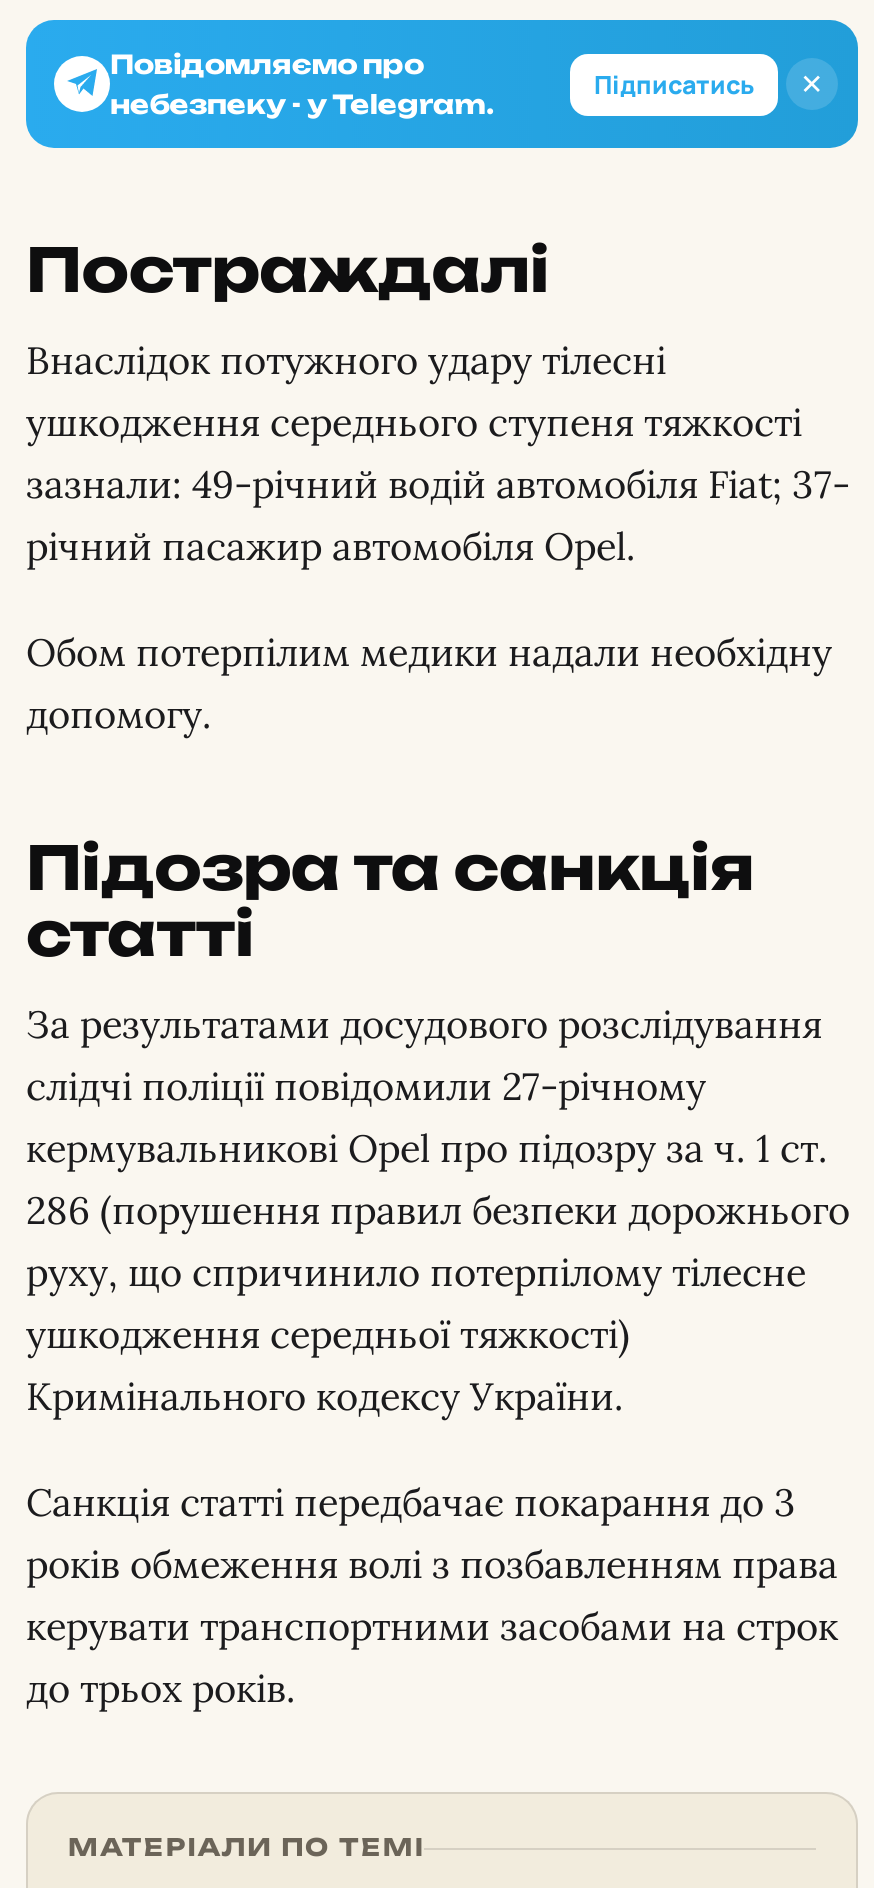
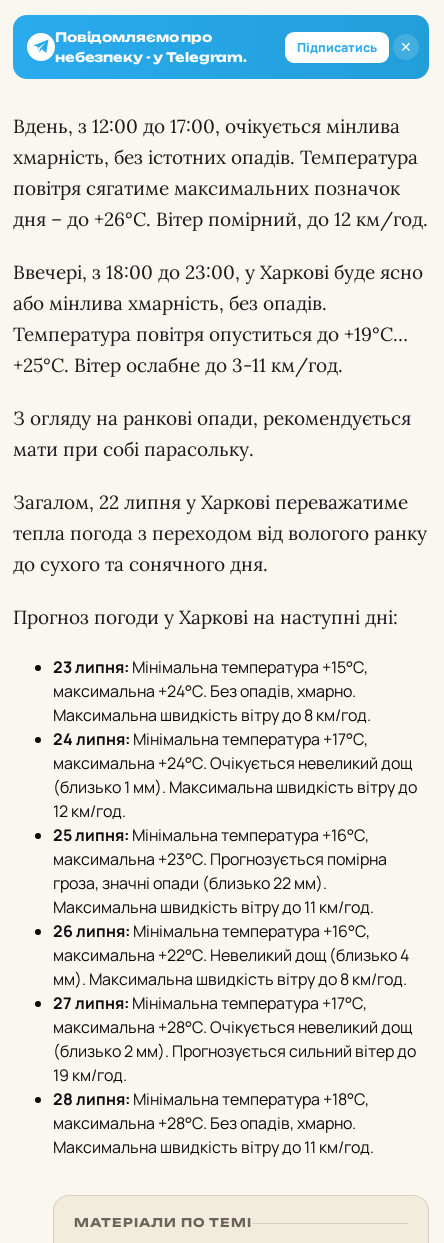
- Постраждалі
- Внаслідок потужного удару тілесні
- ушкодження середнього ступеня тяжкості
- зазнали: 49-річний водій автомобіля Fiat; 37-
- річний пасажир автомобіля Opel.
- Обом потерпілим медики надали необхідну
- допомогу.
- Підозра та санкція
- статті
- За результатами досудового розслідування
- слідчі поліції повідомили 27-річному
- кермувальникові Opel про підозру за ч. 1 ст.
- 286 (порушення правил безпеки дорожнього
- руху, що спричинило потерпілому тілесне
- ушкодження середньої тяжкості)
- Кримінального кодексу України.
- Санкція статті передбачає покарання до 3
- років обмеження волі з позбавленням права
- керувати транспортними засобами на строк
- до трьох років.
+ Вдень, з 12:00 до 17:00, очікується мінлива
+ хмарність, без істотних опадів. Температура
+ повітря сягатиме максимальних позначок
+ дня – до +26°С. Вітер помірний, до 12 км/год.
+ Ввечері, з 18:00 до 23:00, у Харкові буде ясно
+ або мінлива хмарність, без опадів.
+ Температура повітря опуститься до +19°С…
+ +25°С. Вітер ослабне до 3-11 км/год.
+ З огляду на ранкові опади, рекомендується
+ мати при собі парасольку.
+ Загалом, 22 липня у Харкові переважатиме
+ тепла погода з переходом від вологого ранку
+ до сухого та сонячного дня.
+ Прогноз погоди у Харкові на наступні дні:
+ 23 липня: Мінімальна температура +15°С,
+ максимальна +24°С. Без опадів, хмарно.
+ Максимальна швидкість вітру до 8 км/год.
+ 24 липня: Мінімальна температура +17°С,
+ максимальна +24°С. Очікується невеликий дощ
+ (близько 1 мм). Максимальна швидкість вітру до
+ 12 км/год.
+ 25 липня: Мінімальна температура +16°С,
+ максимальна +23°С. Прогнозується помірна
+ гроза, значні опади (близько 22 мм).
+ Максимальна швидкість вітру до 11 км/год.
+ 26 липня: Мінімальна температура +16°С,
+ максимальна +22°С. Невеликий дощ (близько 4
+ мм). Максимальна швидкість вітру до 8 км/год.
+ 27 липня: Мінімальна температура +17°С,
+ максимальна +28°С. Очікується невеликий дощ
+ (близько 2 мм). Прогнозується сильний вітер до
+ 19 км/год.
+ 28 липня: Мінімальна температура +18°С,
+ максимальна +28°С. Без опадів, хмарно.
+ Максимальна швидкість вітру до 11 км/год.
